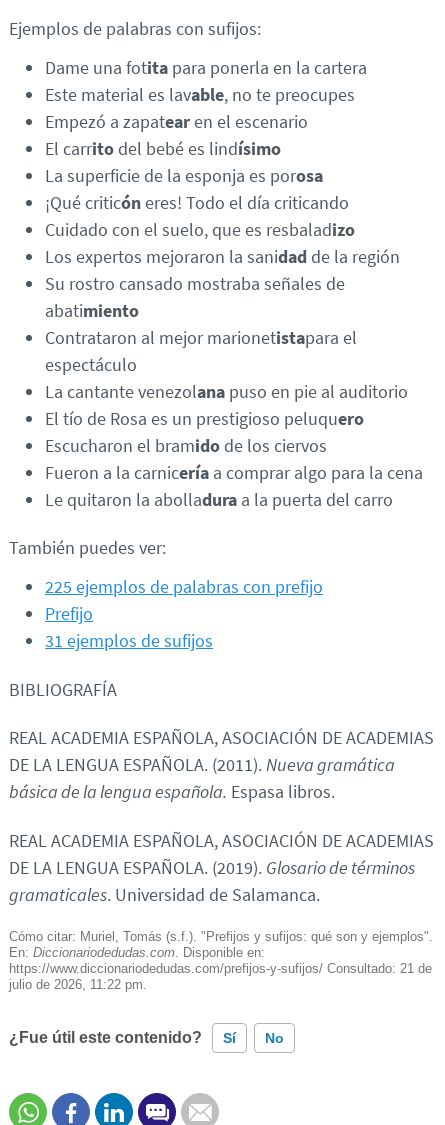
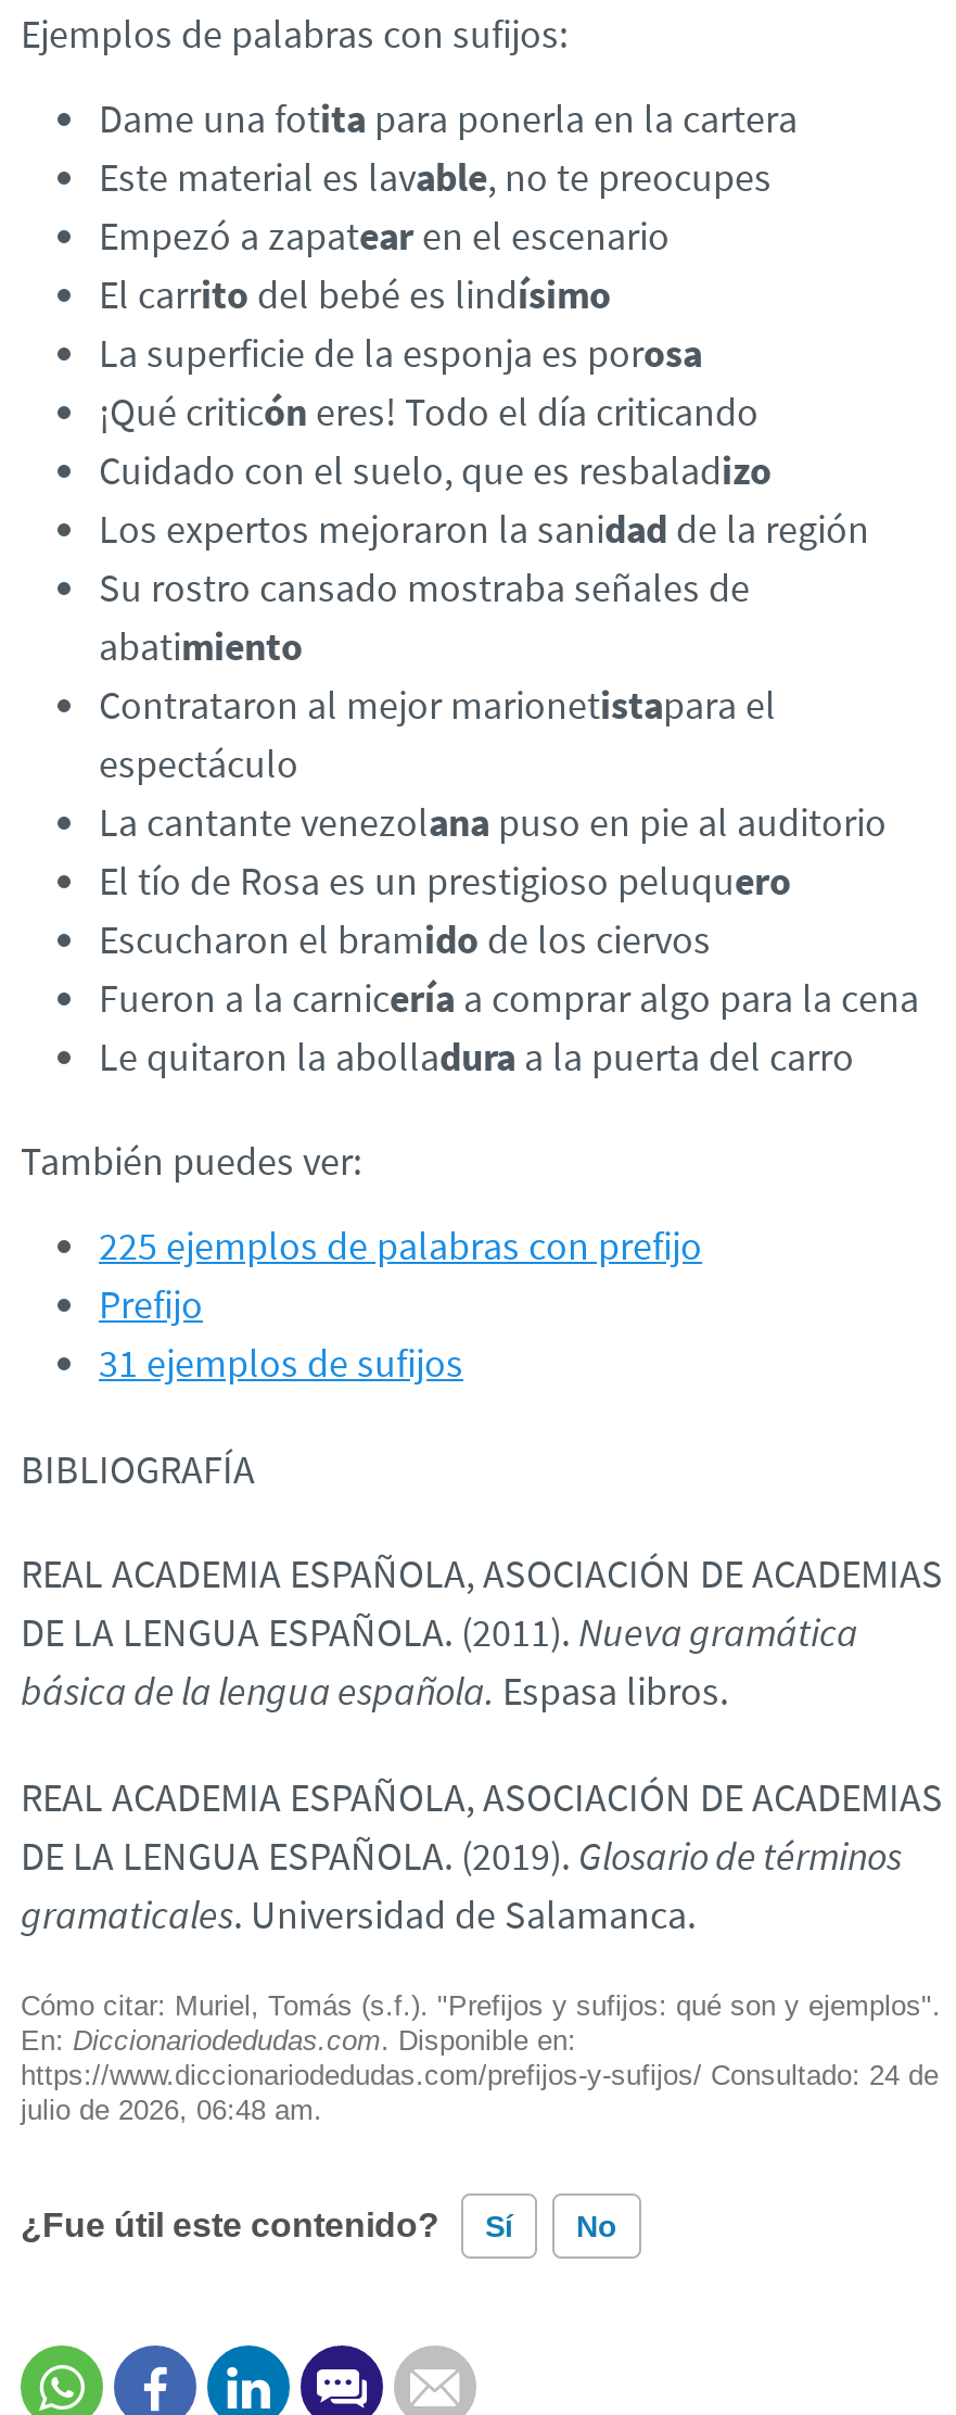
- https://www.diccionariodedudas.com/prefijos-y-sufijos/ Consultado: 21 de
+ https://www.diccionariodedudas.com/prefijos-y-sufijos/ Consultado: 24 de

- julio de 2026, 11:22 pm.
+ julio de 2026, 06:48 am.
